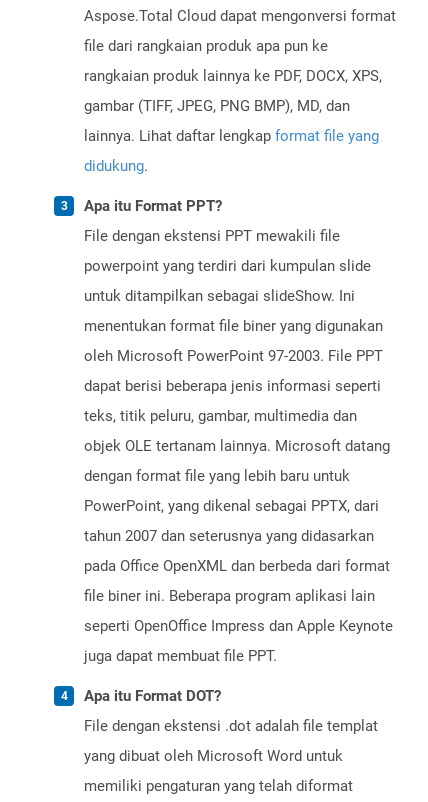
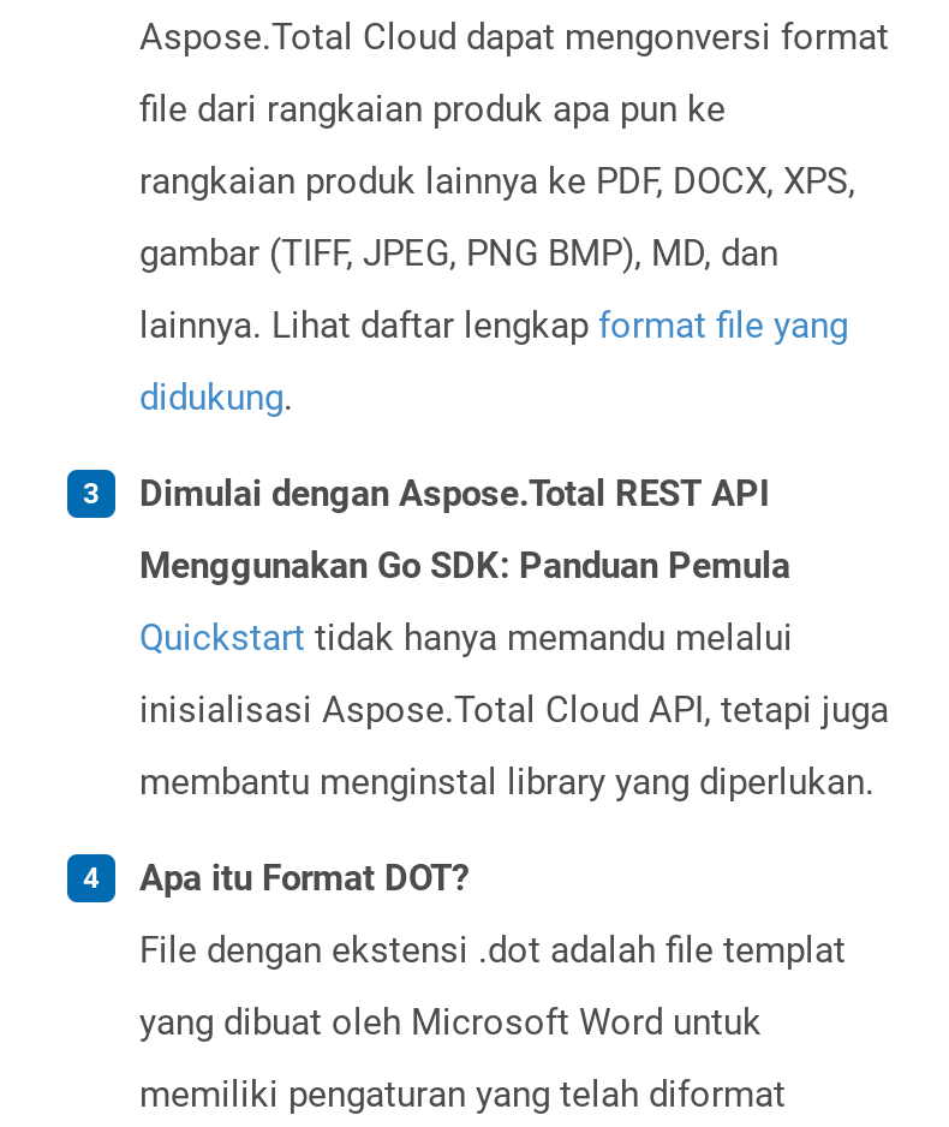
- Apa itu Format PPT?
- File dengan ekstensi PPT mewakili file
- powerpoint yang terdiri dari kumpulan slide
- untuk ditampilkan sebagai slideShow. Ini
- menentukan format file biner yang digunakan
- oleh Microsoft PowerPoint 97-2003. File PPT
- dapat berisi beberapa jenis informasi seperti
- teks, titik peluru, gambar, multimedia dan
- objek OLE tertanam lainnya. Microsoft datang
- dengan format file yang lebih baru untuk
- PowerPoint, yang dikenal sebagai PPTX, dari
- tahun 2007 dan seterusnya yang didasarkan
- pada Office OpenXML dan berbeda dari format
- file biner ini. Beberapa program aplikasi lain
- seperti OpenOffice Impress dan Apple Keynote
- juga dapat membuat file PPT.
+ Dimulai dengan Aspose.Total REST API
+ Menggunakan Go SDK: Panduan Pemula
+ Quickstart tidak hanya memandu melalui
+ inisialisasi Aspose.Total Cloud API, tetapi juga
+ membantu menginstal library yang diperlukan.
